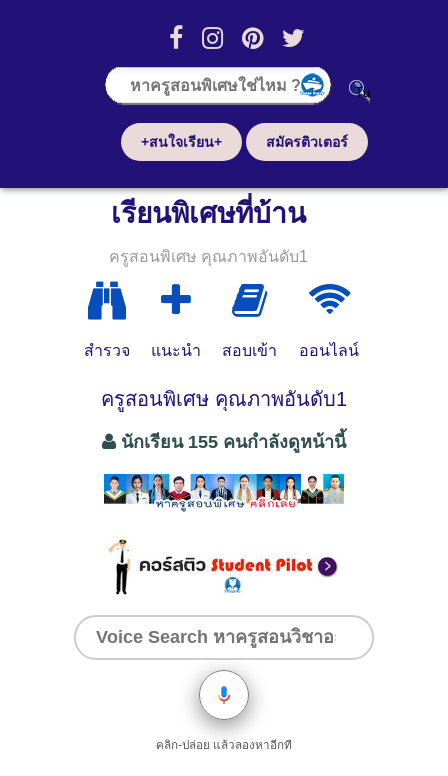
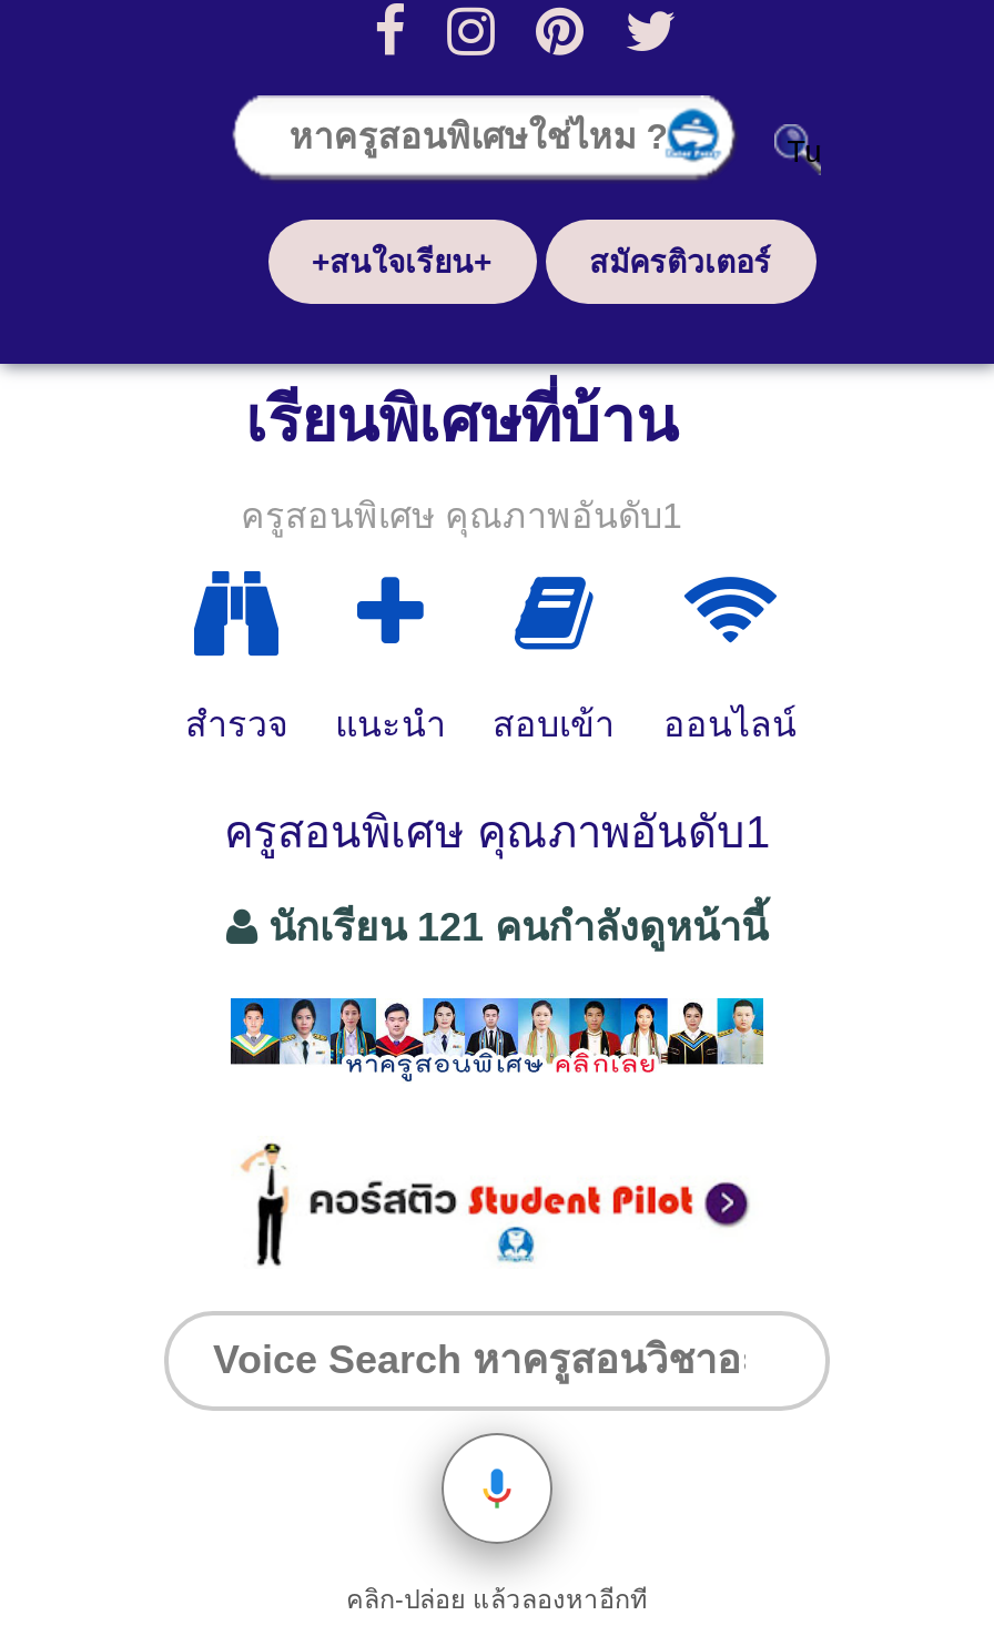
- นักเรียน 155 คนกำลังดูหน้านี้
+ นักเรียน 121 คนกำลังดูหน้านี้
